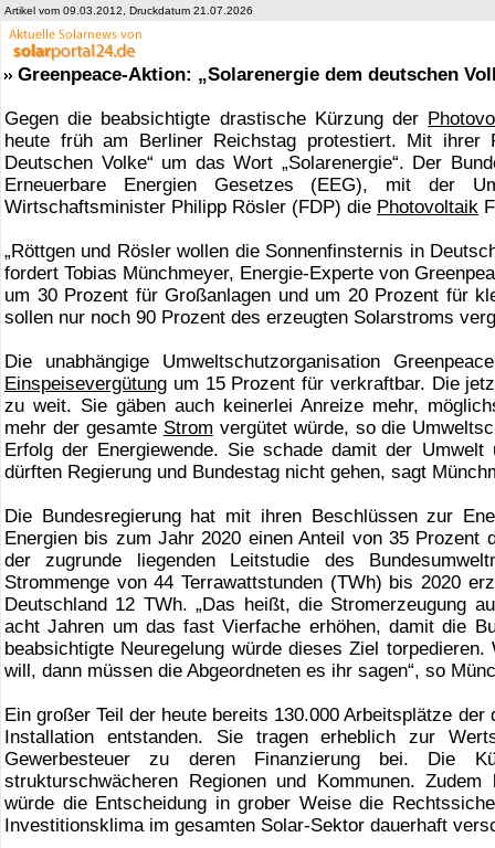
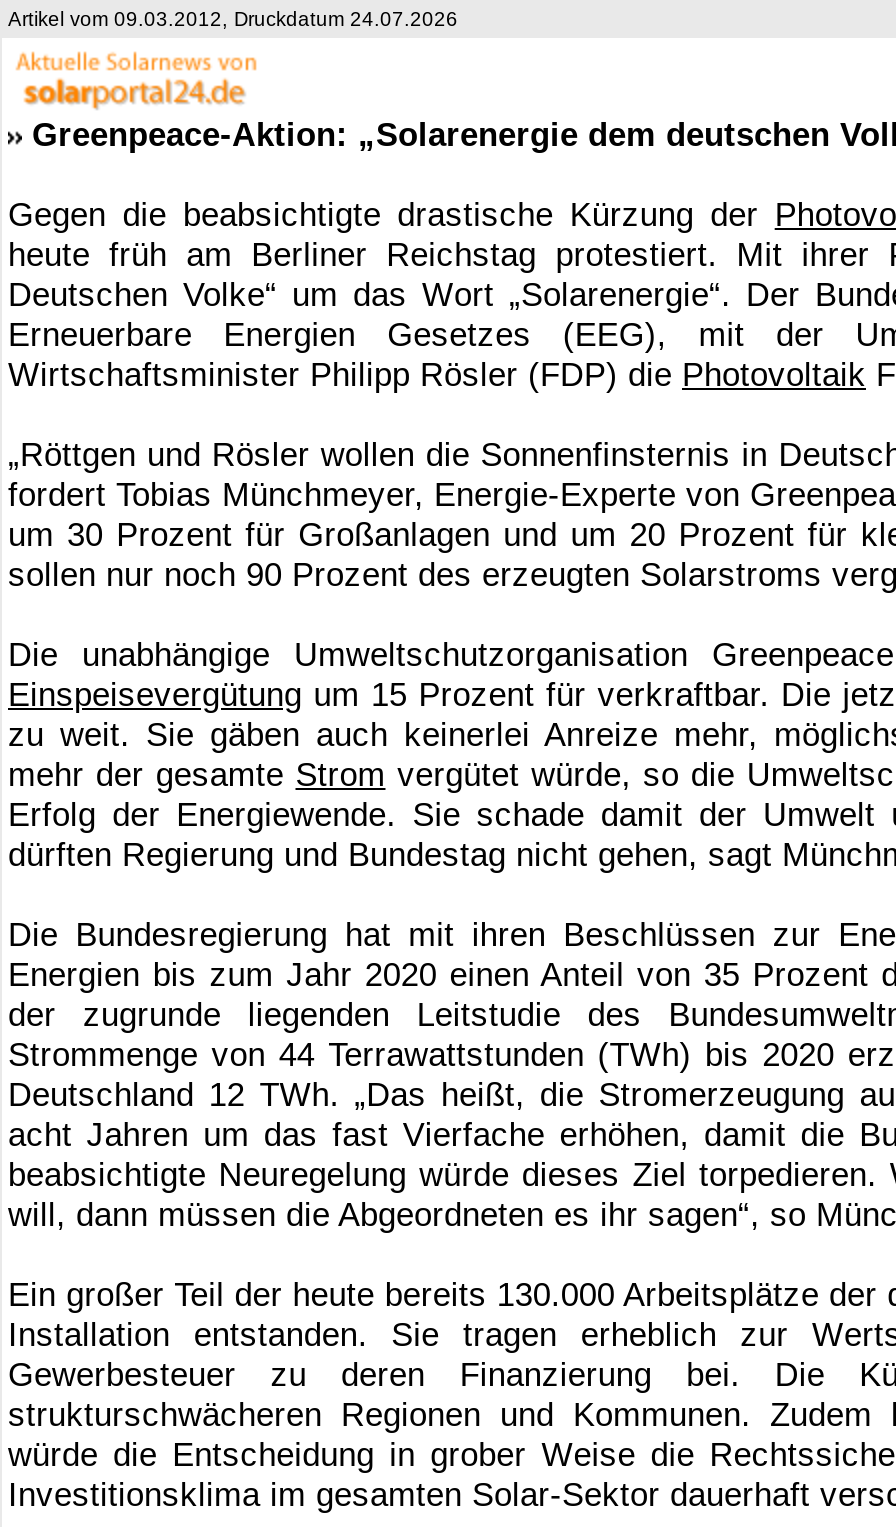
- Artikel vom 09.03.2012, Druckdatum 21.07.2026
+ Artikel vom 09.03.2012, Druckdatum 24.07.2026
